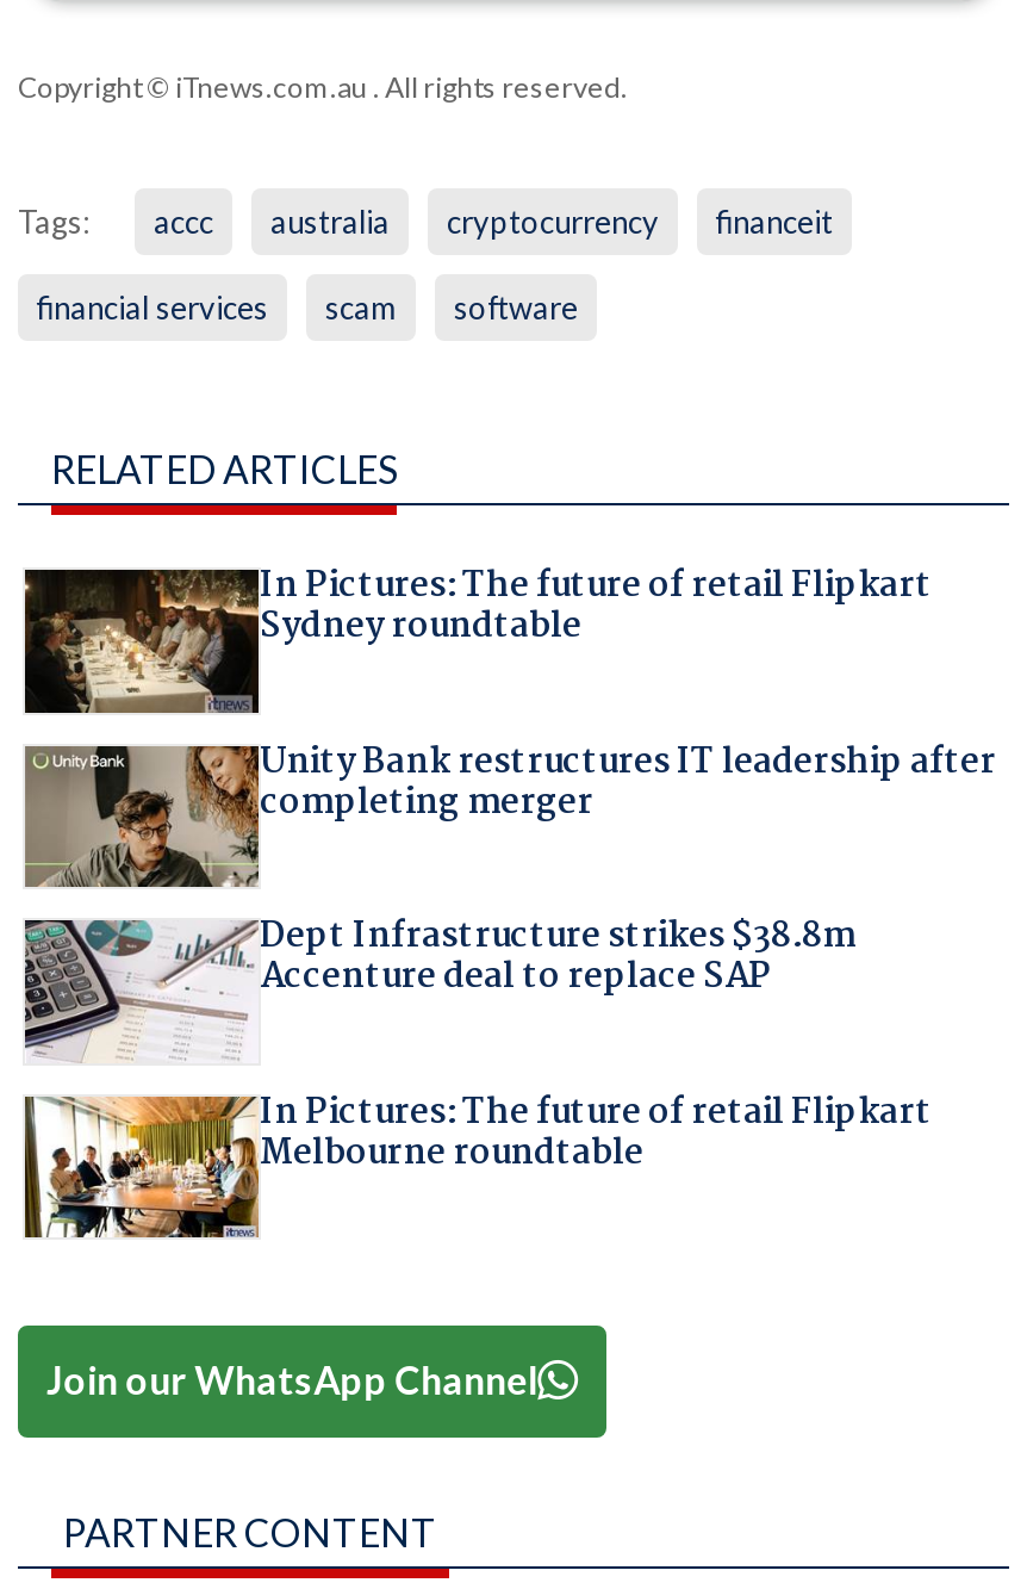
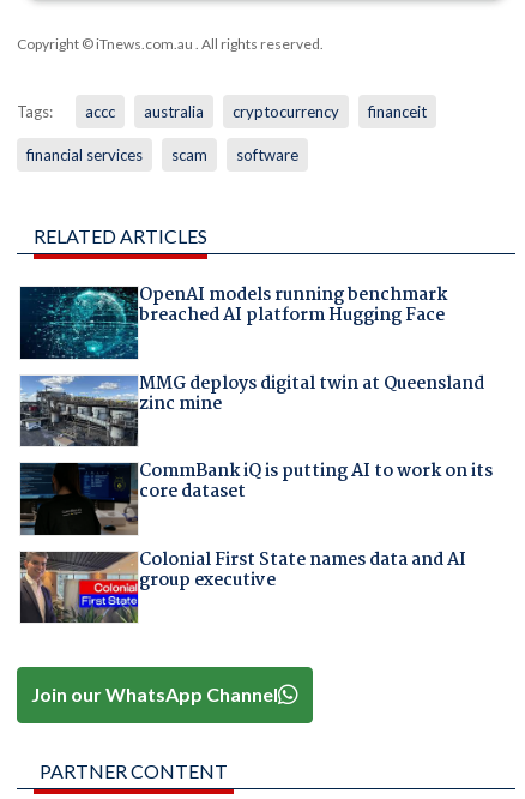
- [image]
- In Pictures: The future of retail Flipkart
- Sydney roundtable
+ [image]
+ OpenAI models running benchmark
+ breached AI platform Hugging Face

- [image]
- Unity Bank restructures IT leadership after
- completing merger
+ [image]
+ MMG deploys digital twin at Queensland
+ zinc mine

- [image]
- Dept Infrastructure strikes $38.8m
- Accenture deal to replace SAP
+ [image]
+ CommBank iQ is putting AI to work on its
+ core dataset

- [image]
- In Pictures: The future of retail Flipkart
- Melbourne roundtable
+ [image]
+ Colonial First State names data and AI
+ group executive
